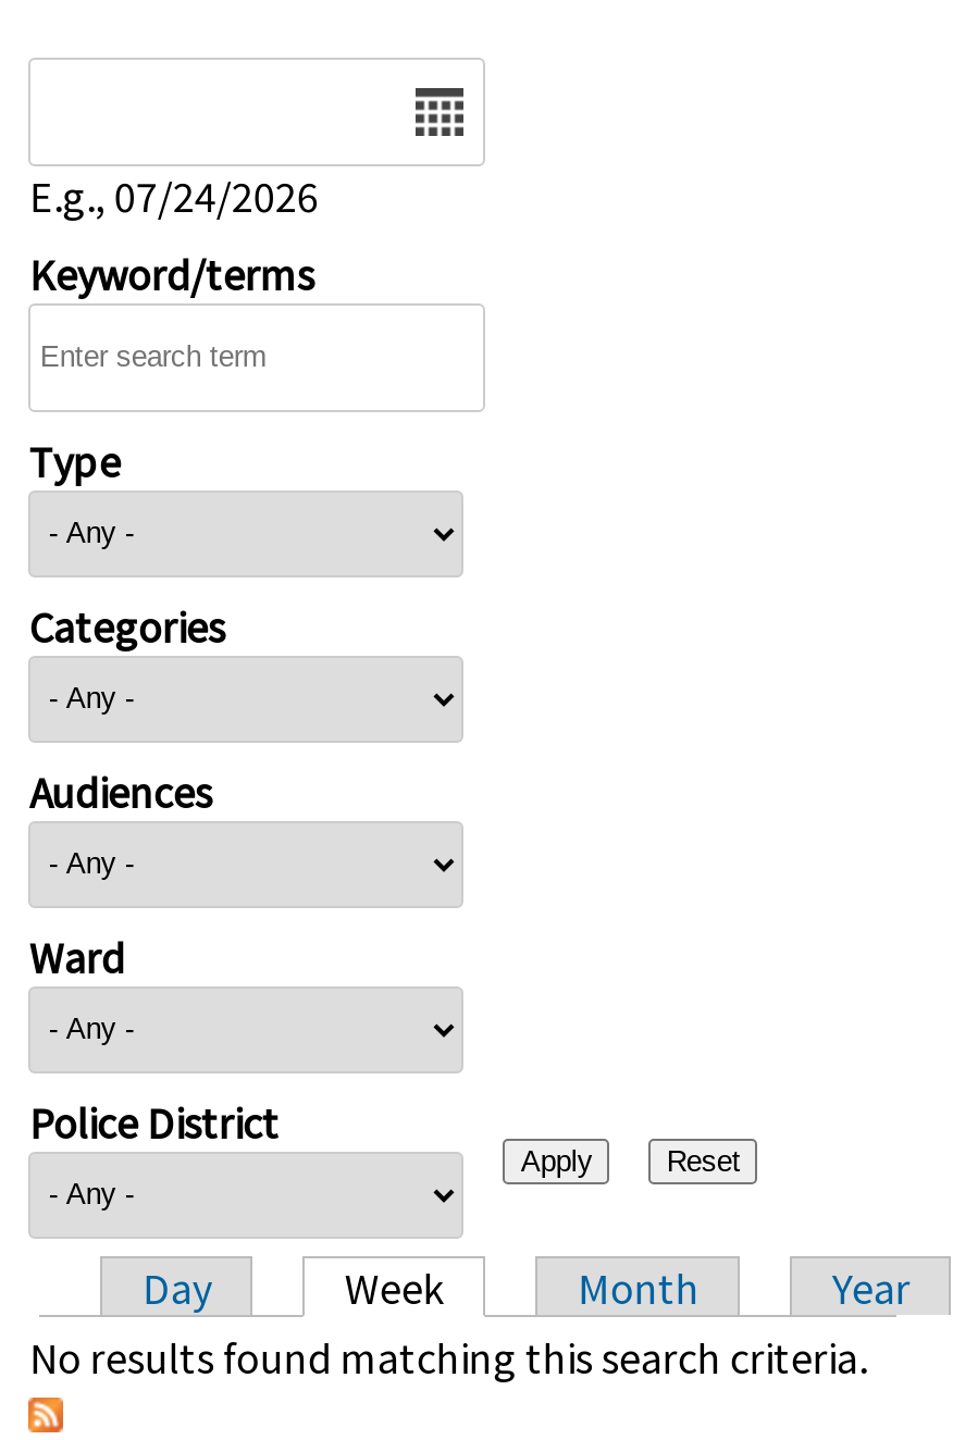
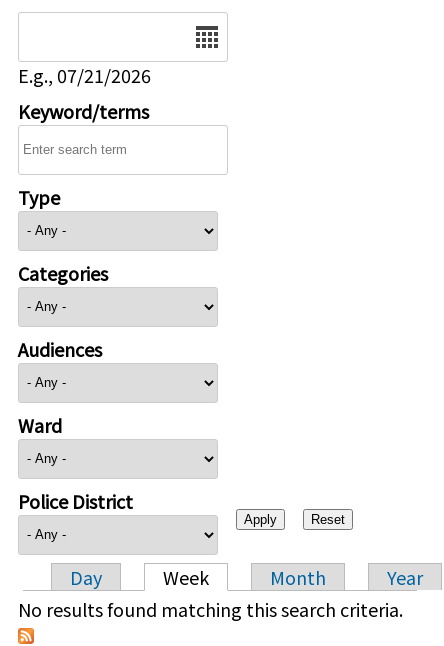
- E.g., 07/24/2026
+ E.g., 07/21/2026
